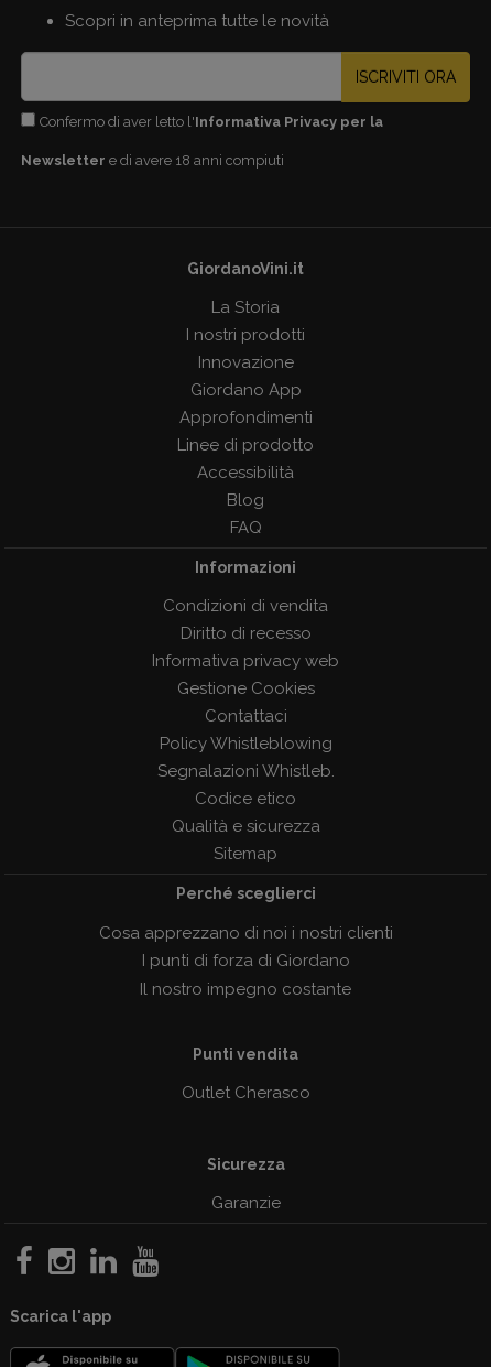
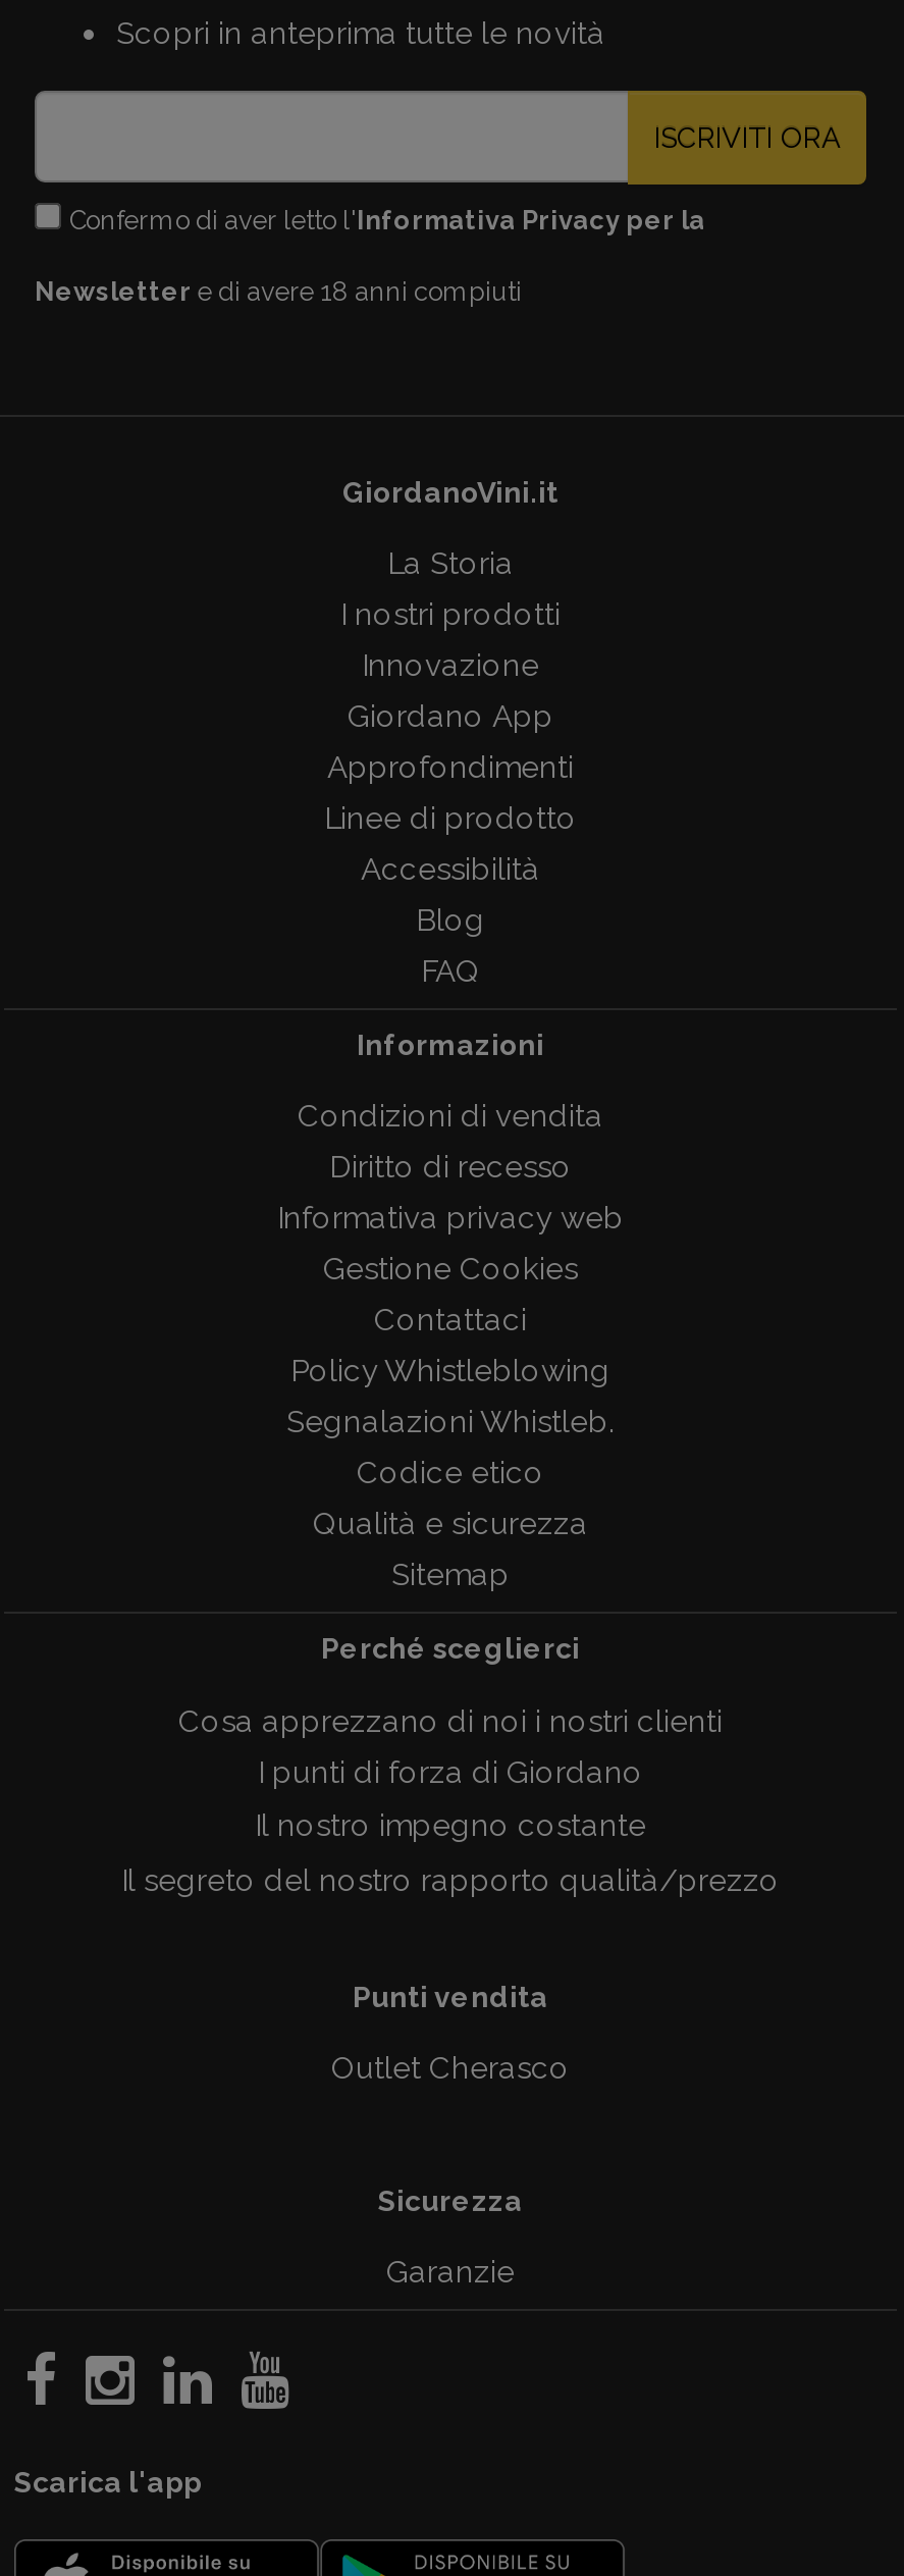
+ Il segreto del nostro rapporto qualità/prezzo
